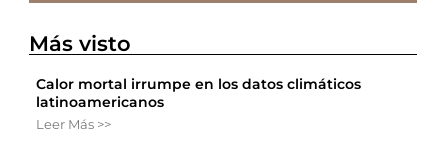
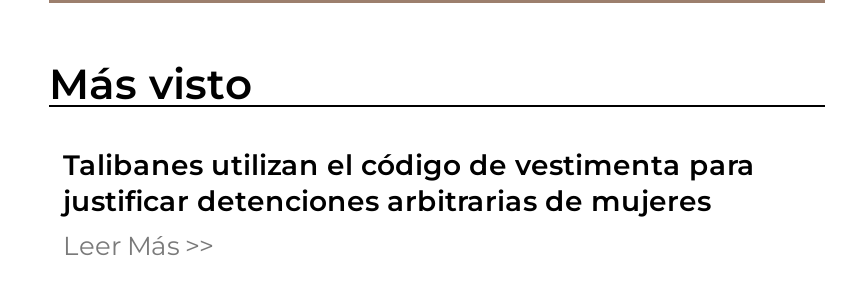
- Calor mortal irrumpe en los datos climáticos
- latinoamericanos
+ Talibanes utilizan el código de vestimenta para
+ justificar detenciones arbitrarias de mujeres
